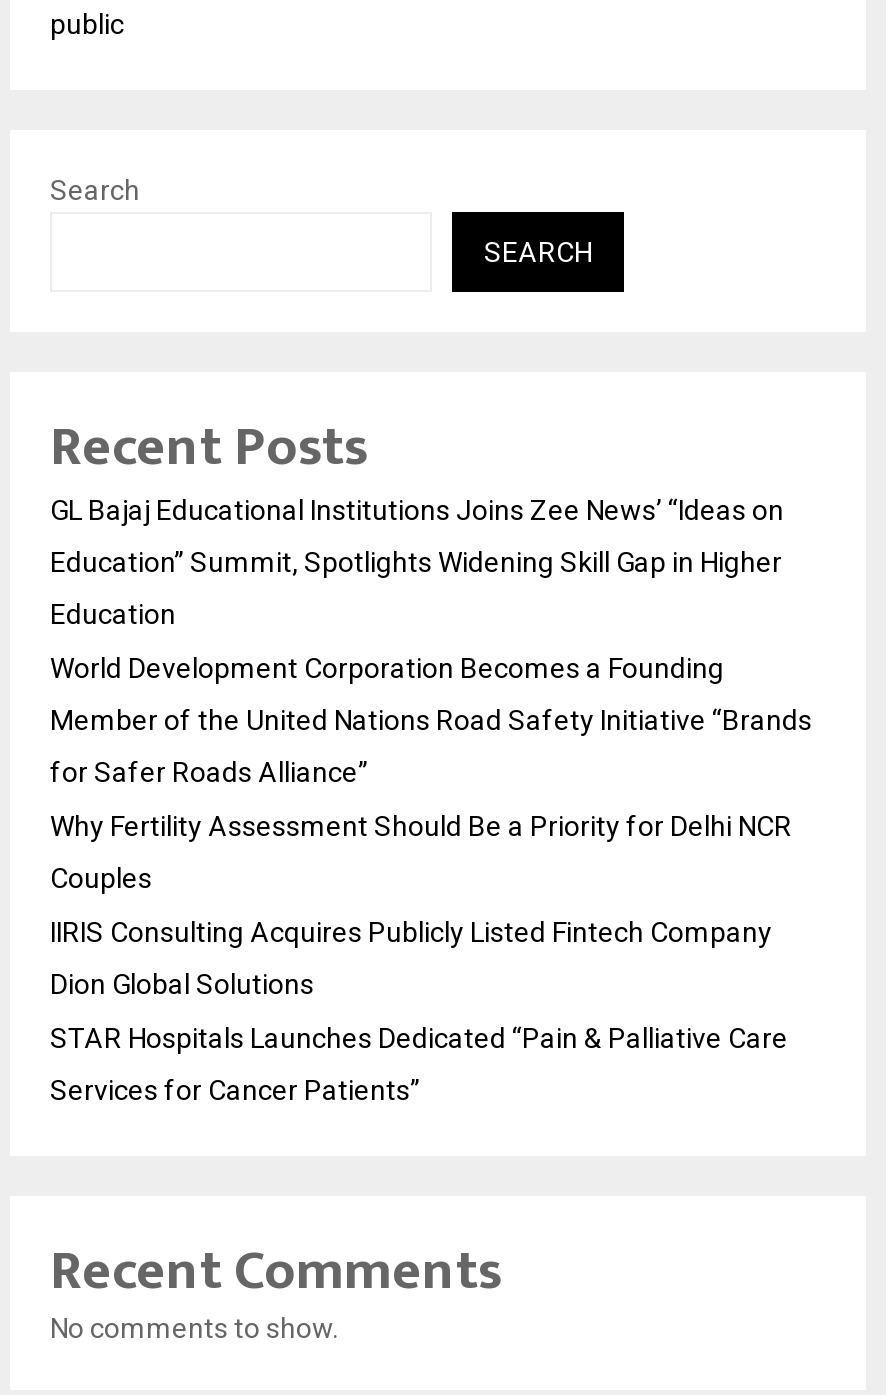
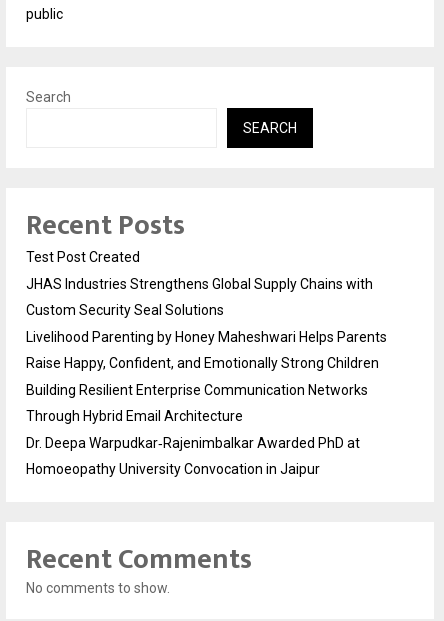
- GL Bajaj Educational Institutions Joins Zee News’ “Ideas on
- Education” Summit, Spotlights Widening Skill Gap in Higher
- Education
- World Development Corporation Becomes a Founding
- Member of the United Nations Road Safety Initiative “Brands
- for Safer Roads Alliance”
- Why Fertility Assessment Should Be a Priority for Delhi NCR
- Couples
- IIRIS Consulting Acquires Publicly Listed Fintech Company
- Dion Global Solutions
- STAR Hospitals Launches Dedicated “Pain & Palliative Care
- Services for Cancer Patients”
+ Test Post Created
+ JHAS Industries Strengthens Global Supply Chains with
+ Custom Security Seal Solutions
+ Livelihood Parenting by Honey Maheshwari Helps Parents
+ Raise Happy, Confident, and Emotionally Strong Children
+ Building Resilient Enterprise Communication Networks
+ Through Hybrid Email Architecture
+ Dr. Deepa Warpudkar‑Rajenimbalkar Awarded PhD at
+ Homoeopathy University Convocation in Jaipur
